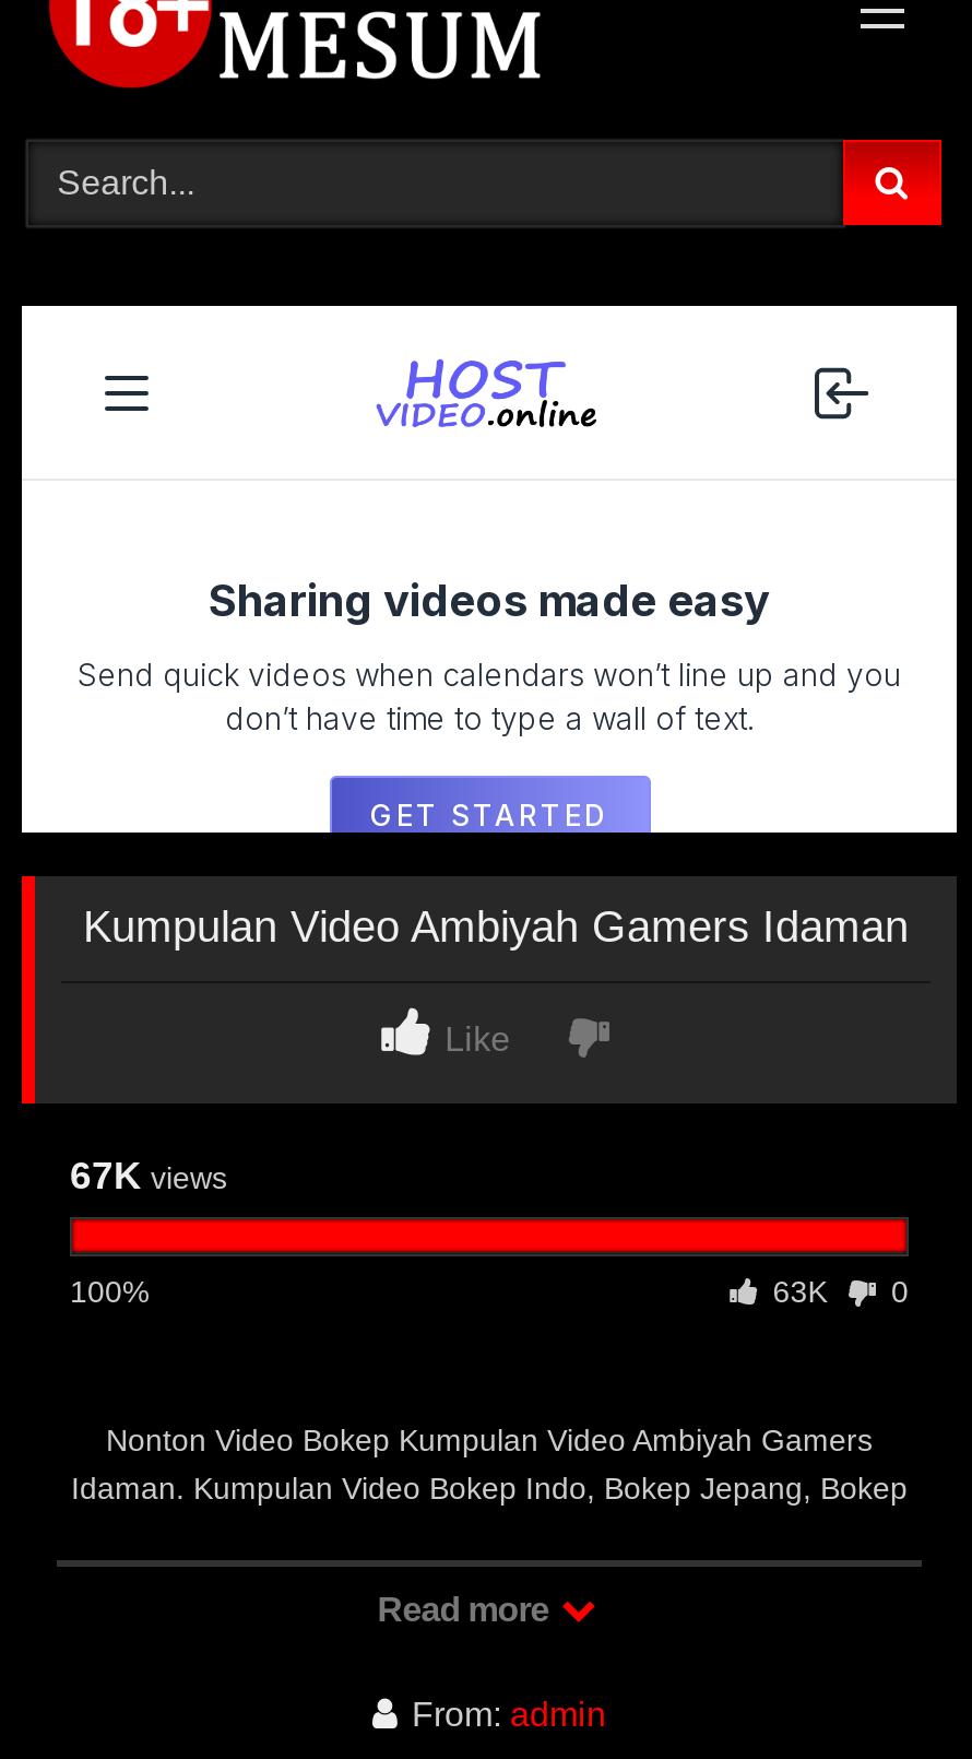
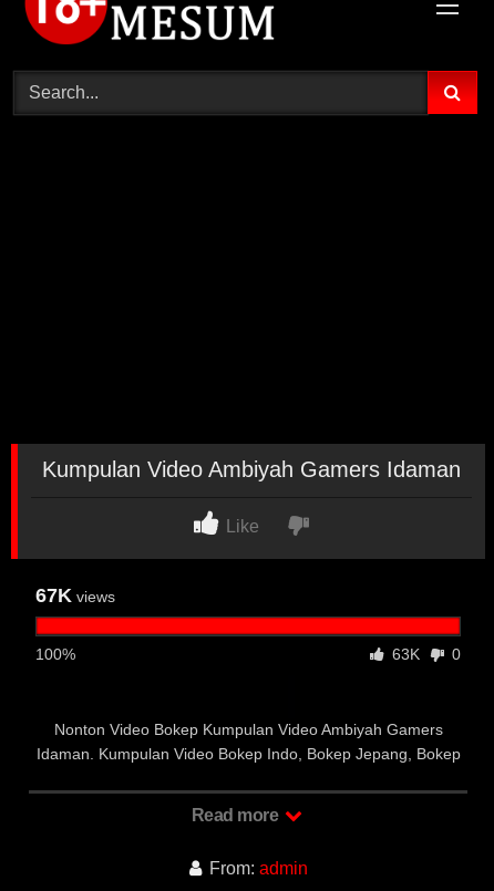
- [image]
